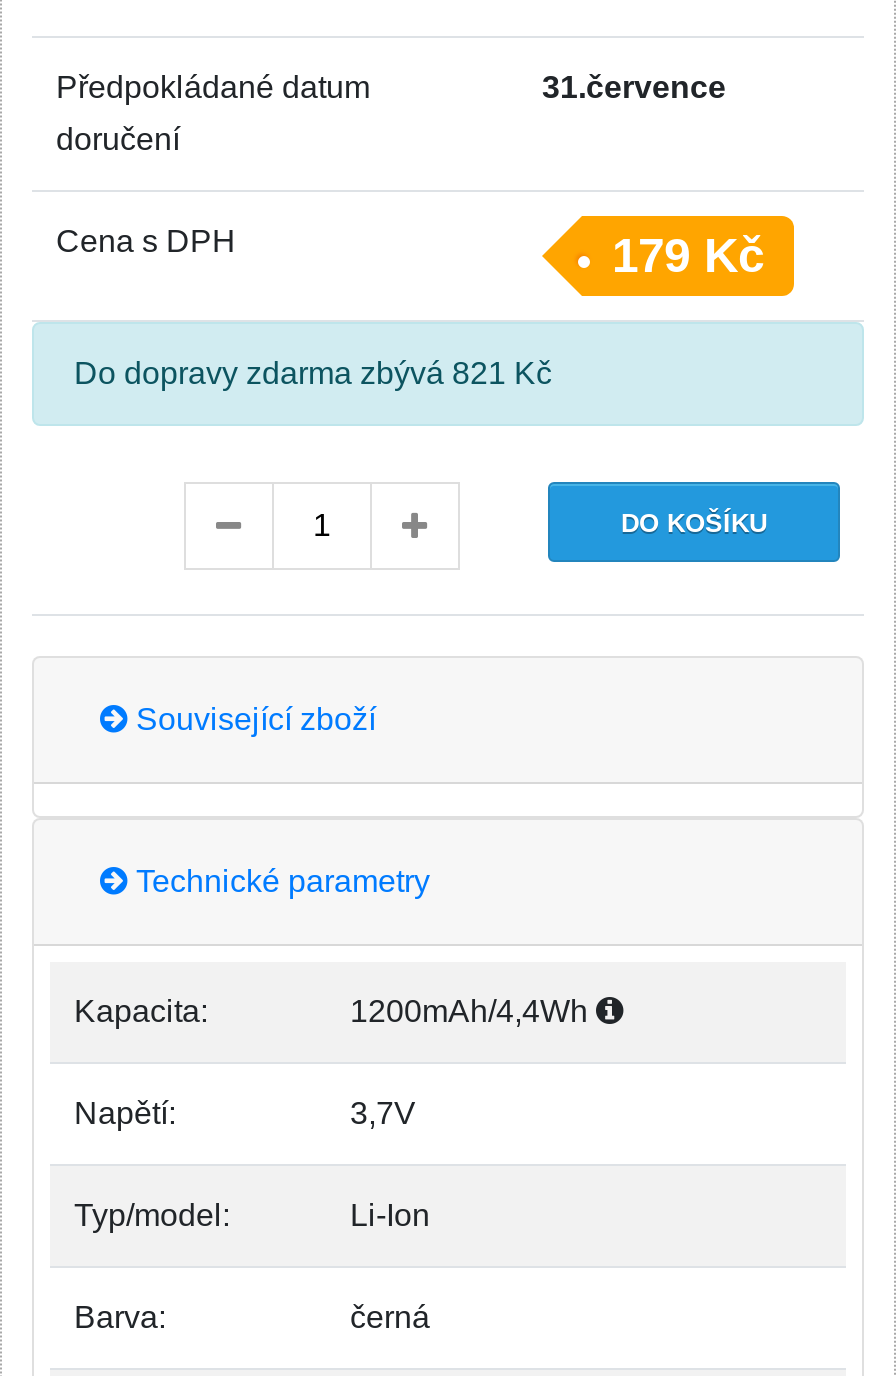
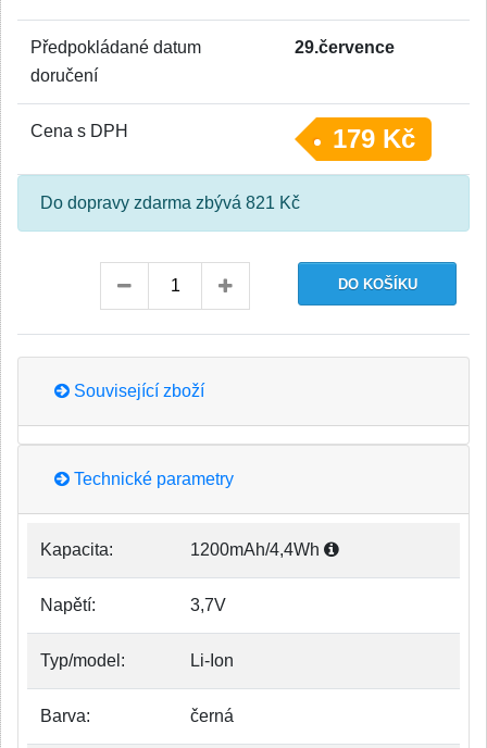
- 31.července
+ 29.července
